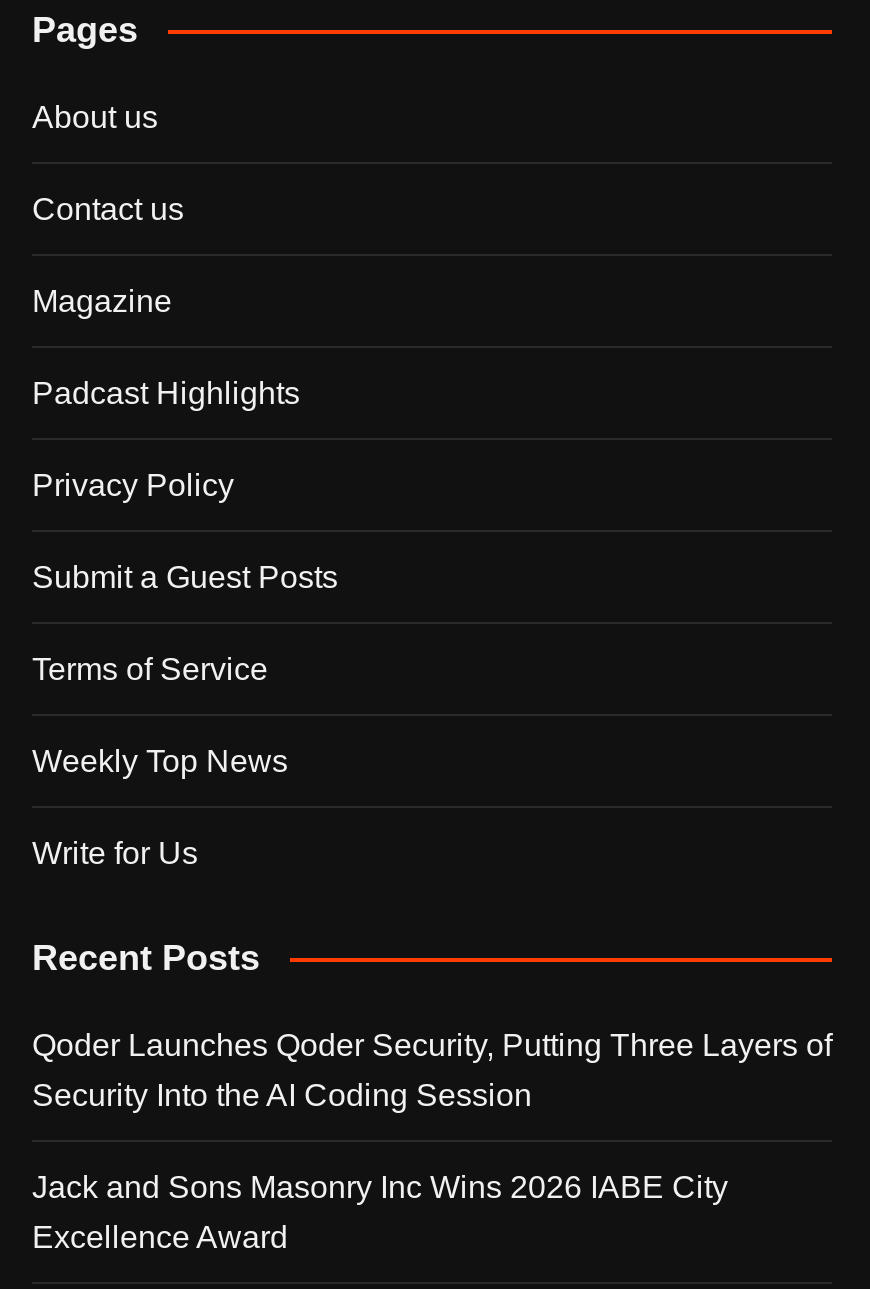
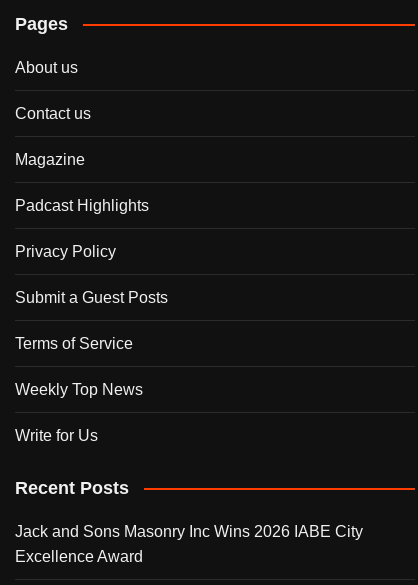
- Qoder Launches Qoder Security, Putting Three Layers of
- Security Into the AI Coding Session
